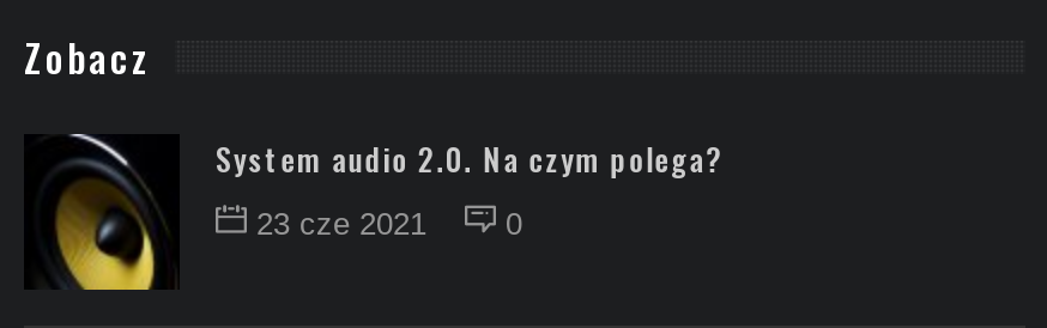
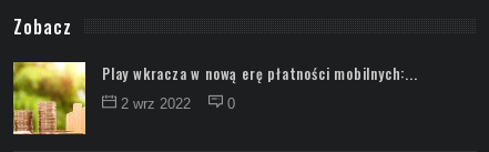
- [image]
- System audio 2.0. Na czym polega?
+ [image]
+ Play wkracza w nową erę płatności mobilnych:...

- 23 cze 2021 0
+ 2 wrz 2022 0
